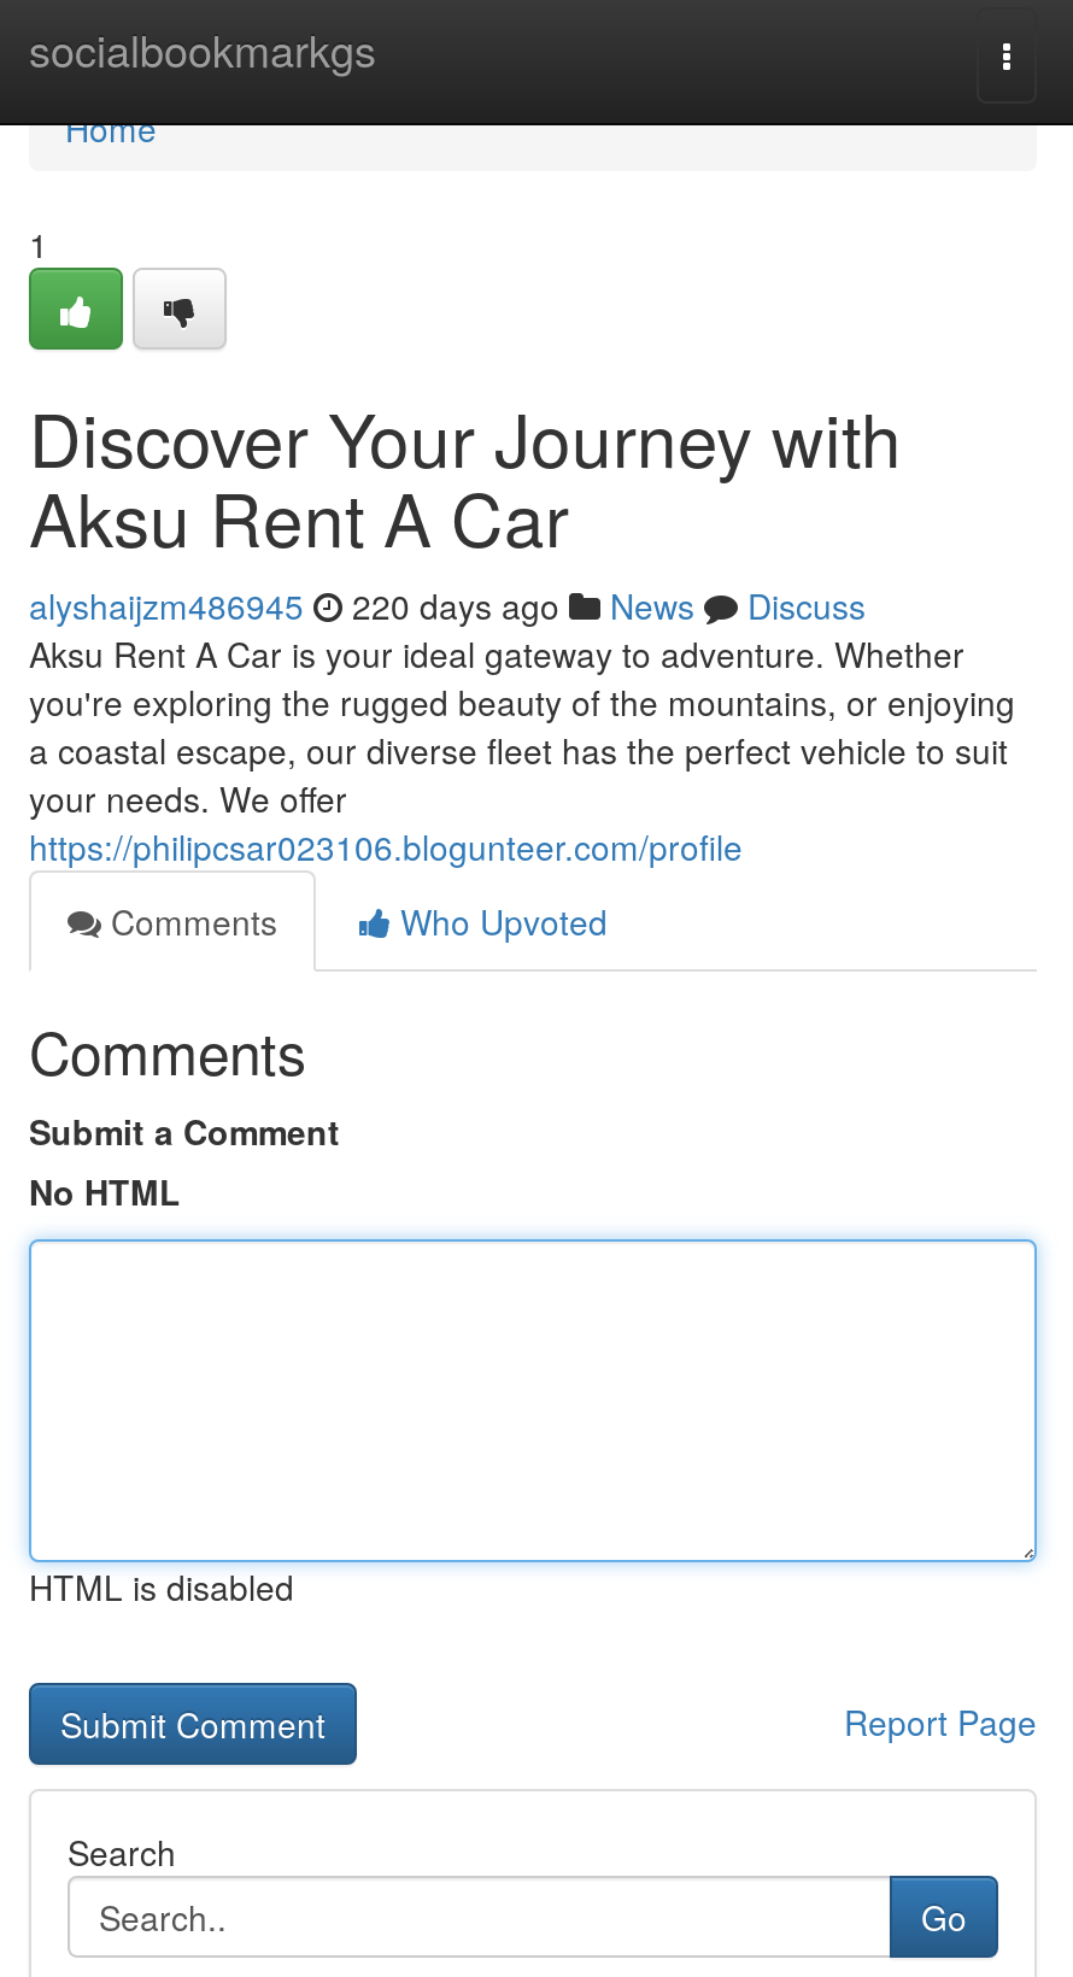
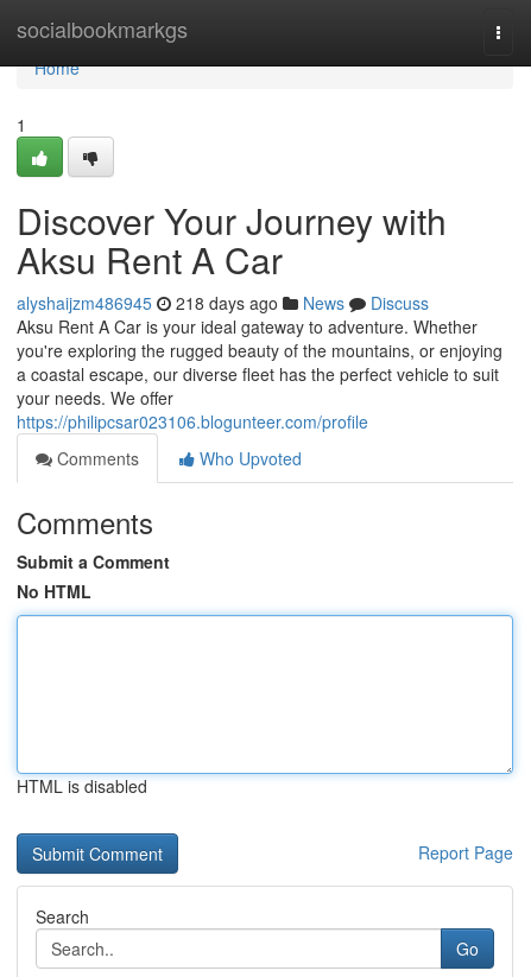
- alyshaijzm486945 220 days ago News Discuss
+ alyshaijzm486945 218 days ago News Discuss
